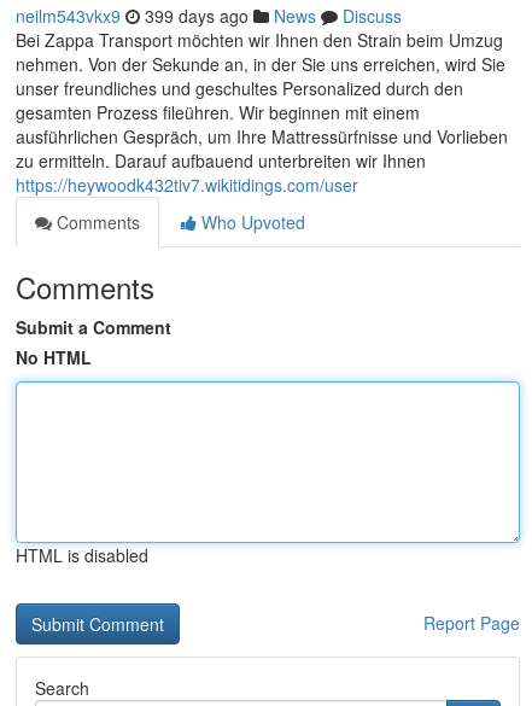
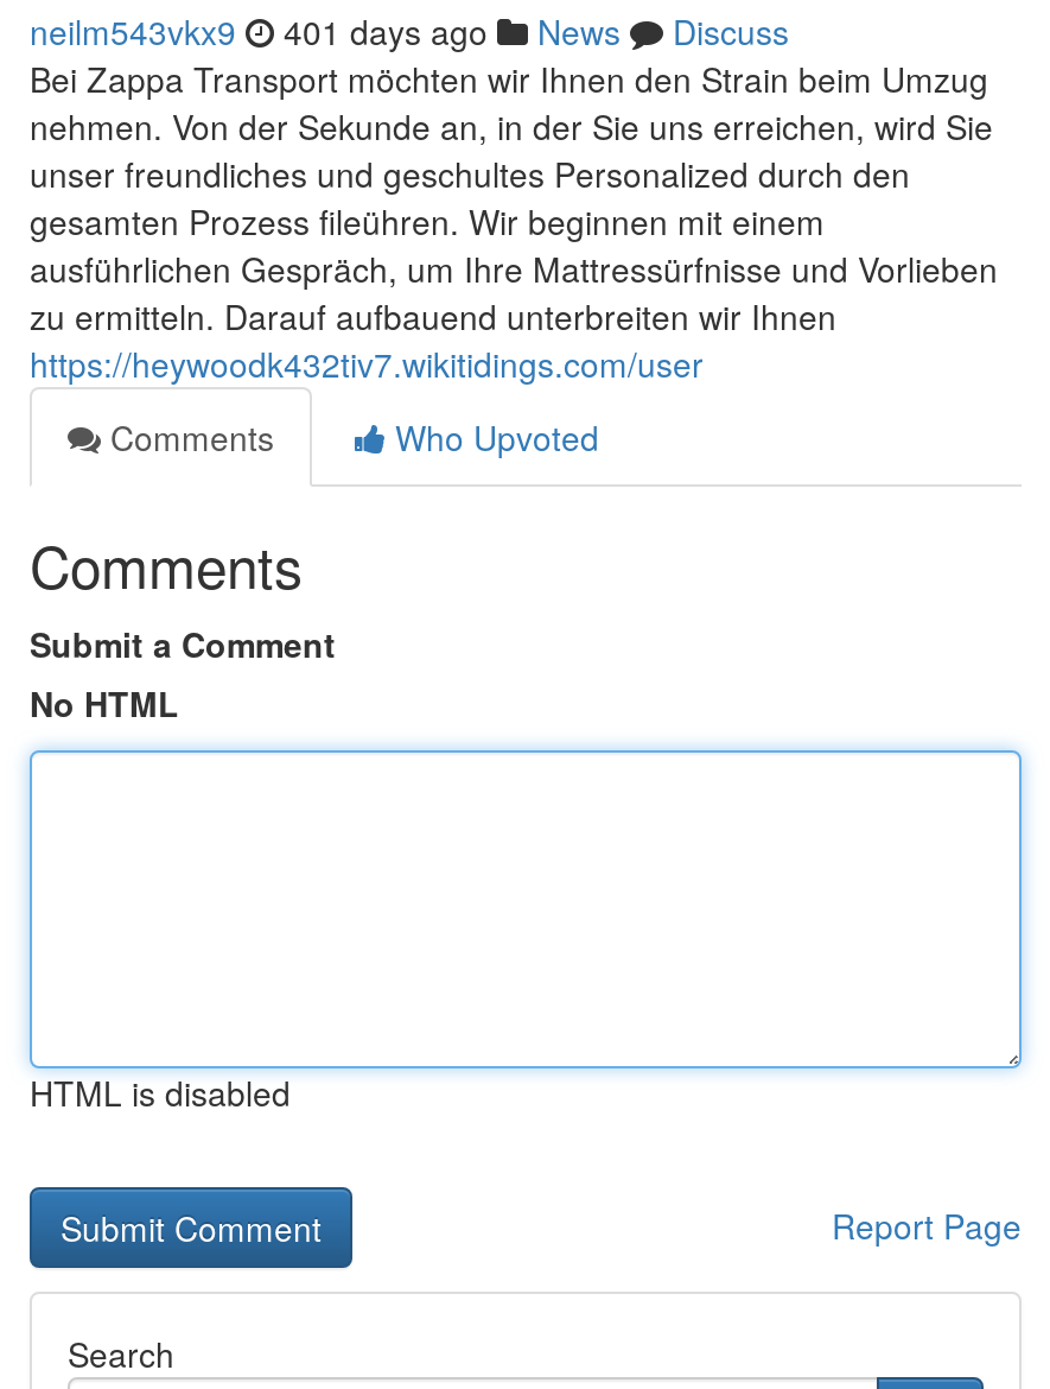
- neilm543vkx9 399 days ago News Discuss
+ neilm543vkx9 401 days ago News Discuss
